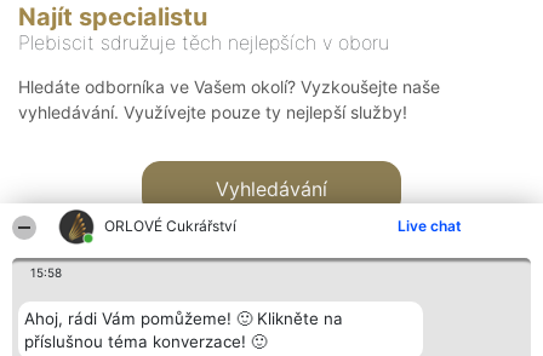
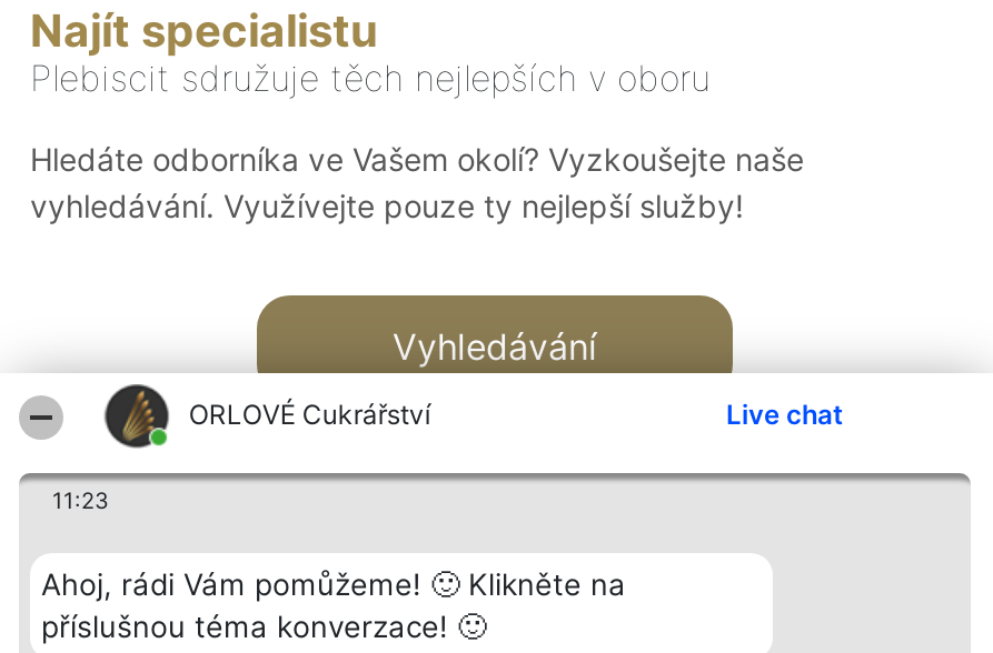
- 15:58
+ 11:23
